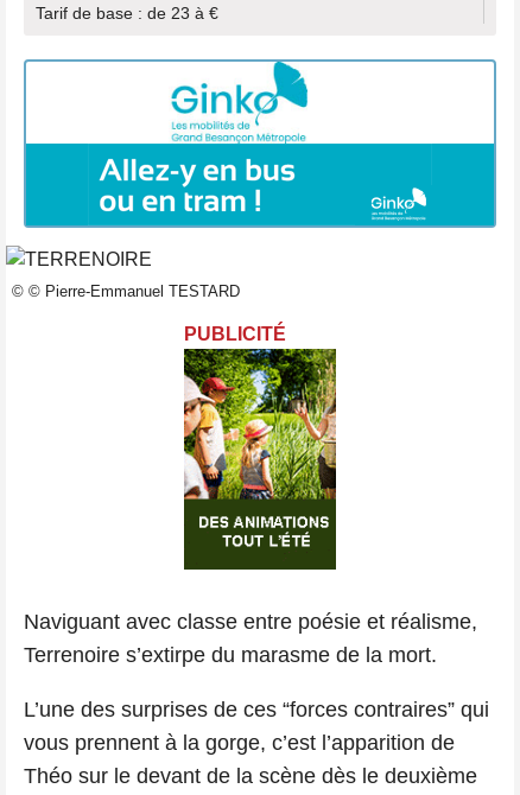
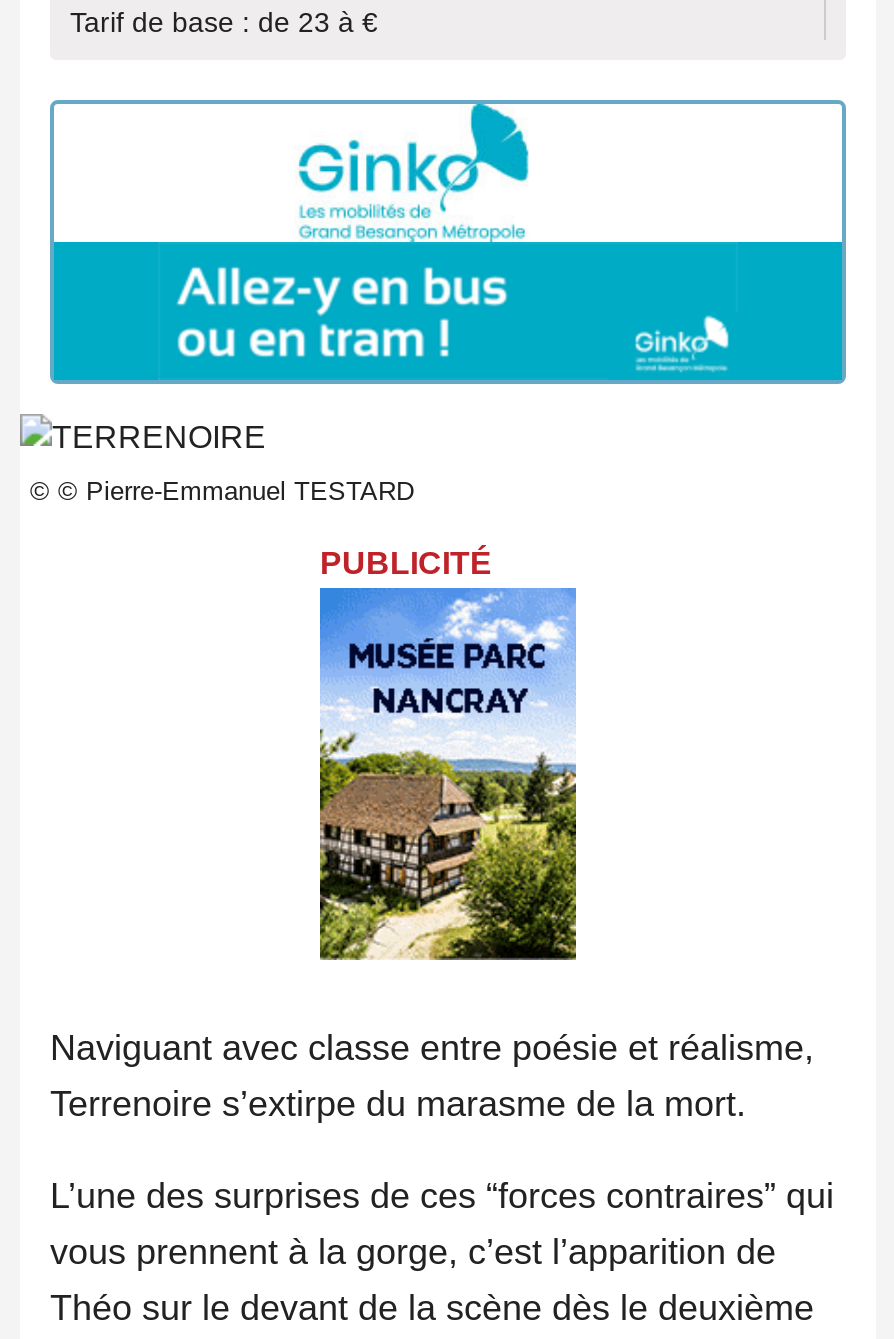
- [image]
+ [image]
